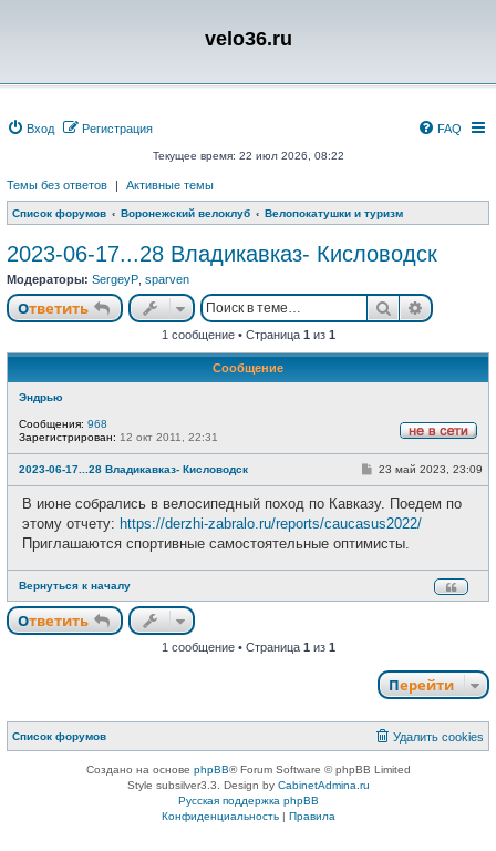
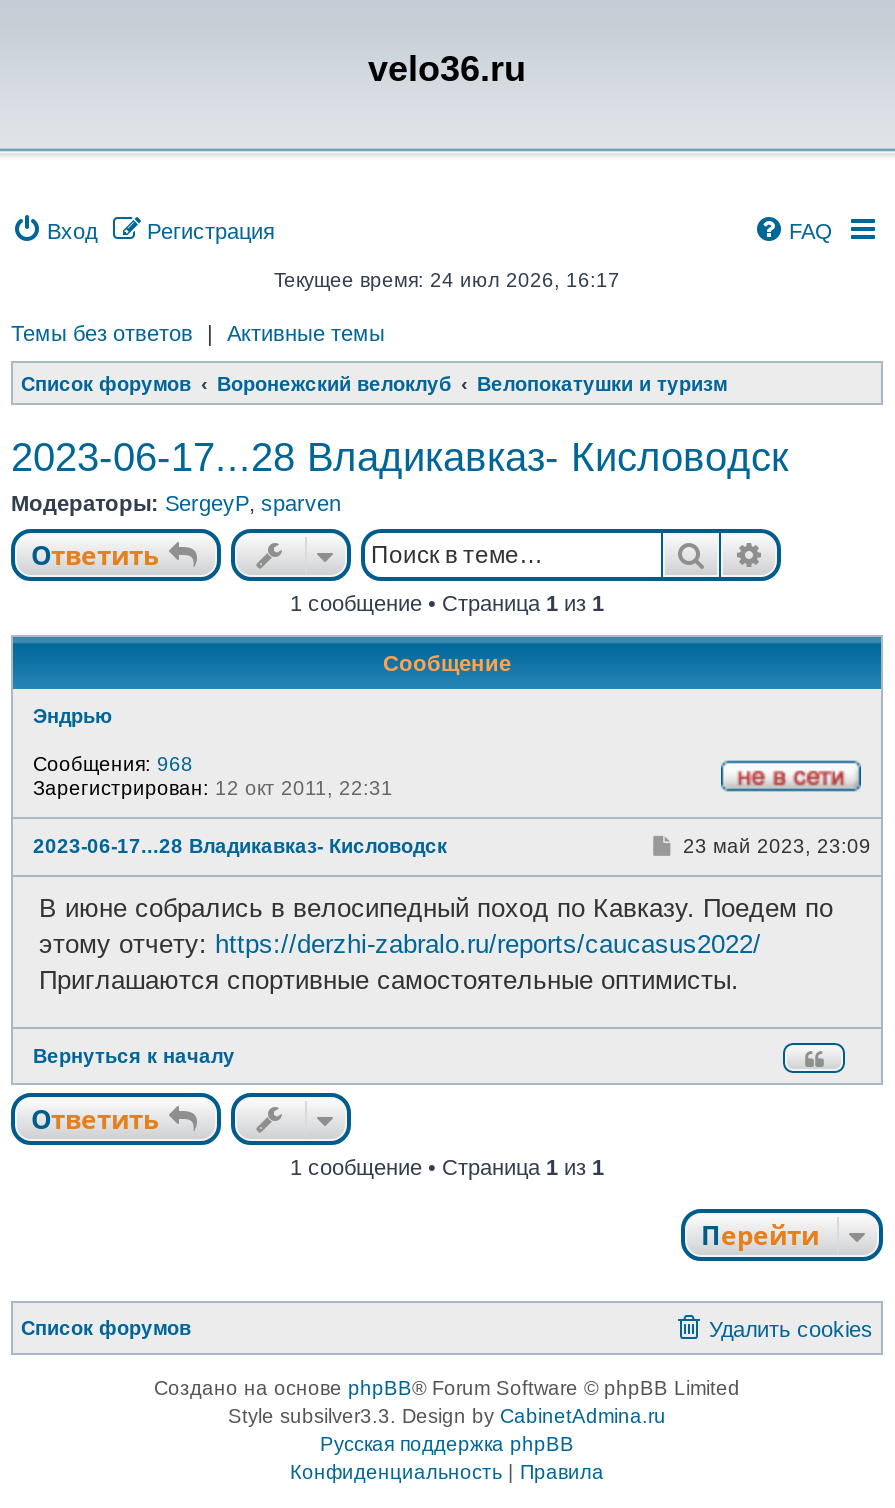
- Текущее время: 22 июл 2026, 08:22
+ Текущее время: 24 июл 2026, 16:17
